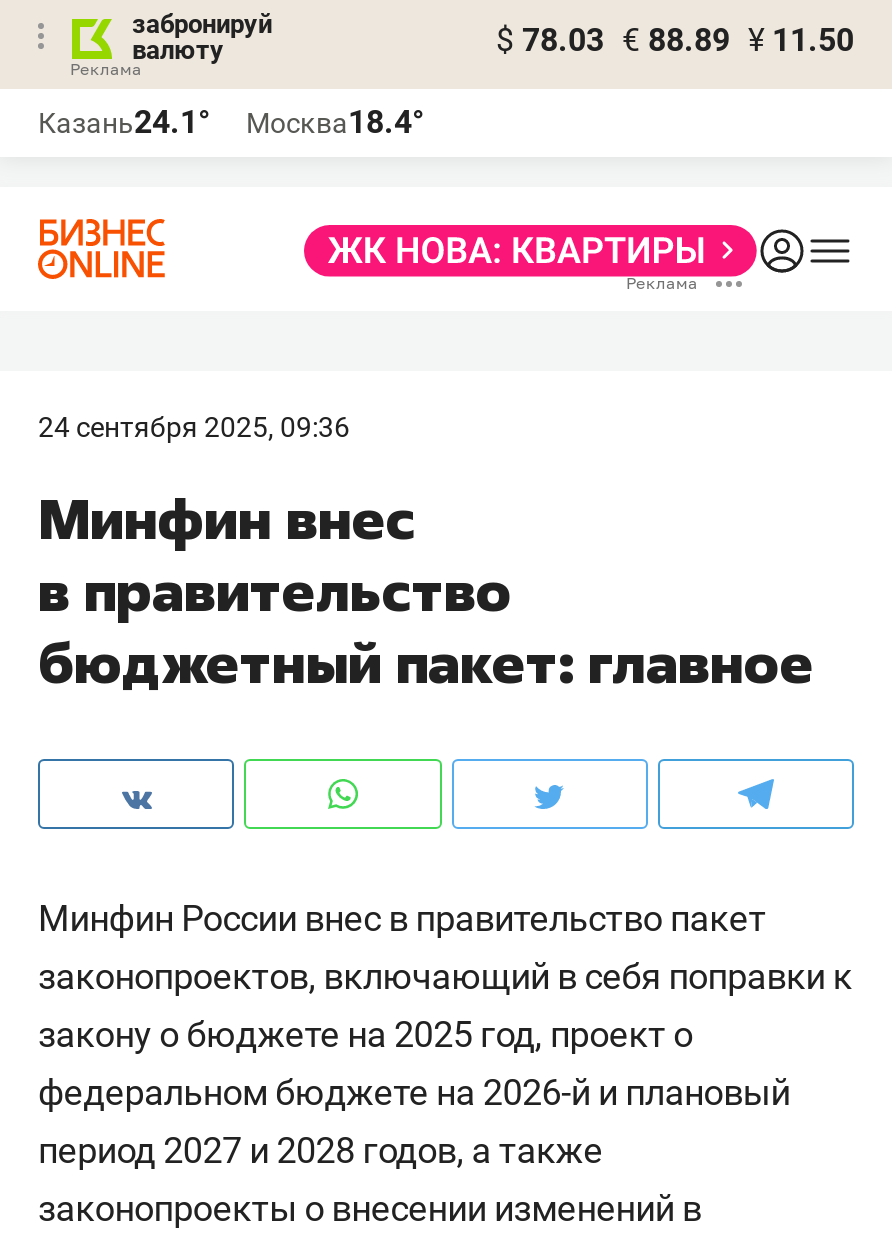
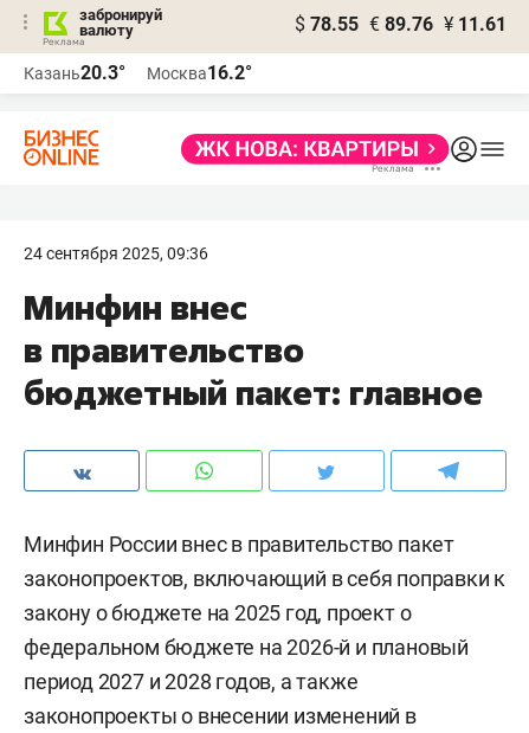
- $ 78.03 € 88.89 ¥ 11.50
+ $ 78.55 € 89.76 ¥ 11.61

- Казань24.1°
+ Казань20.3°

- Москва18.4°
+ Москва16.2°
